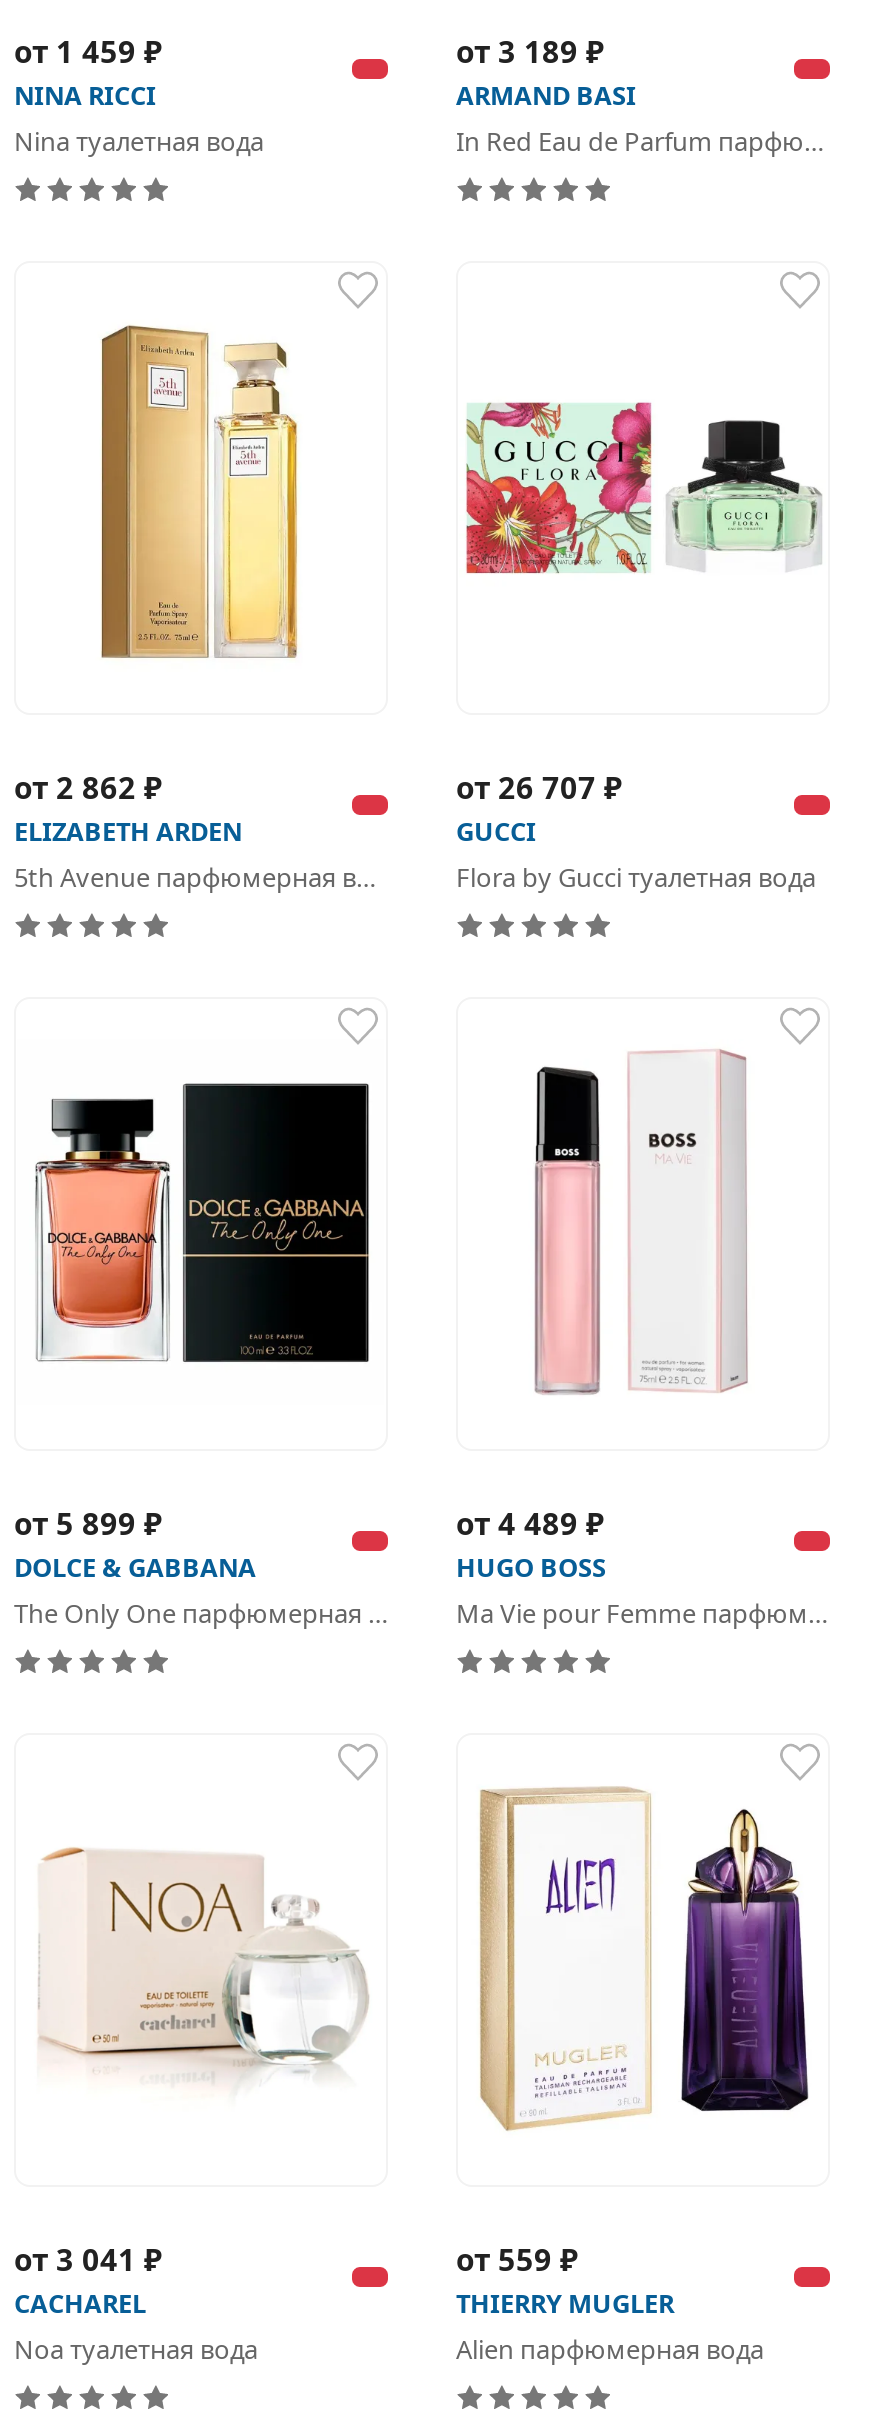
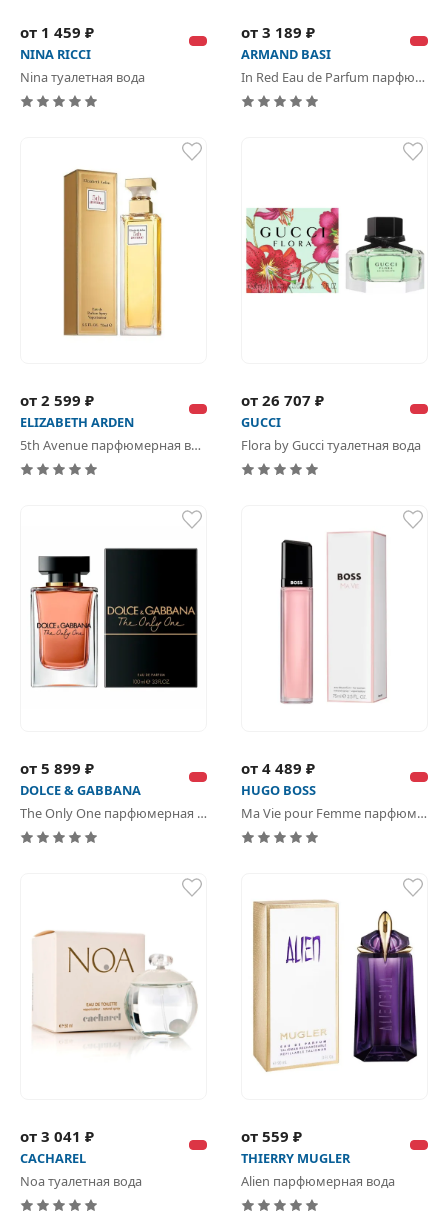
- от 2 862 ₽
+ от 2 599 ₽
